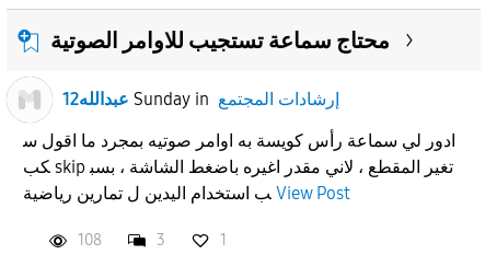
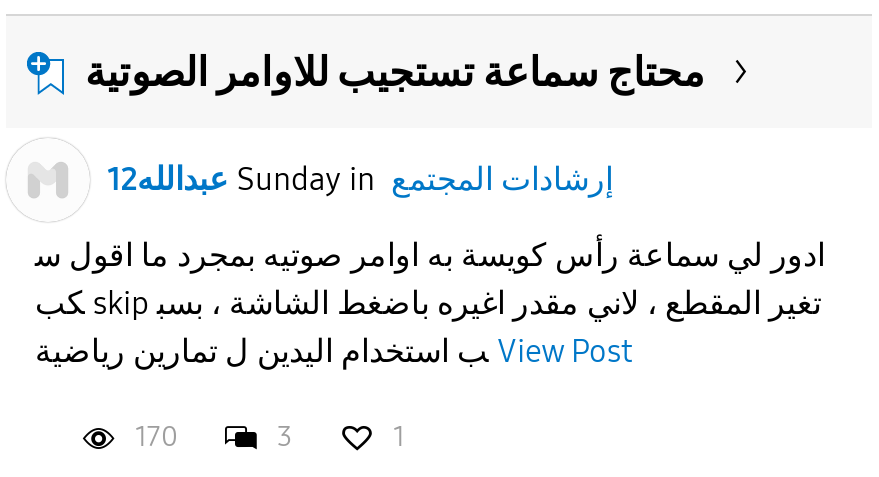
- 108
+ 170
